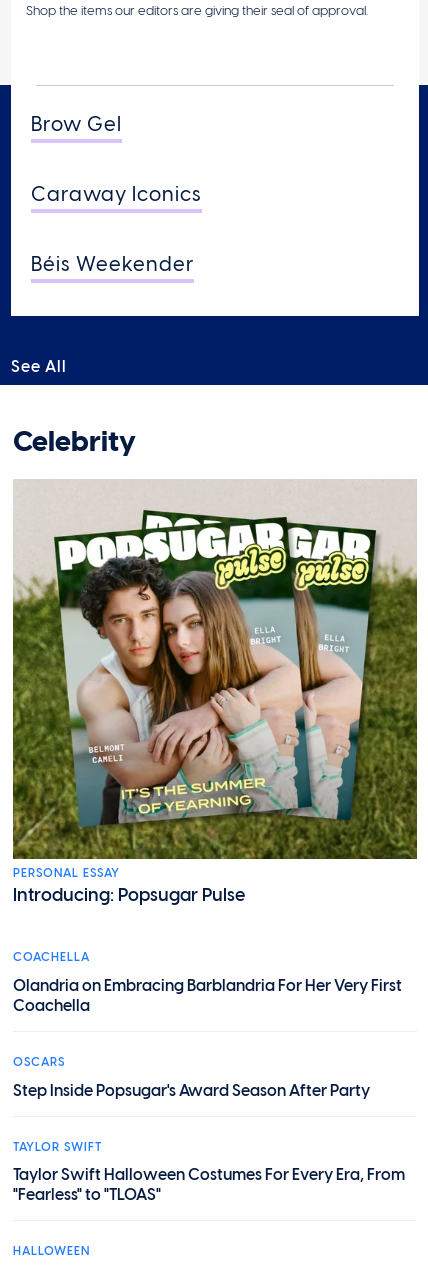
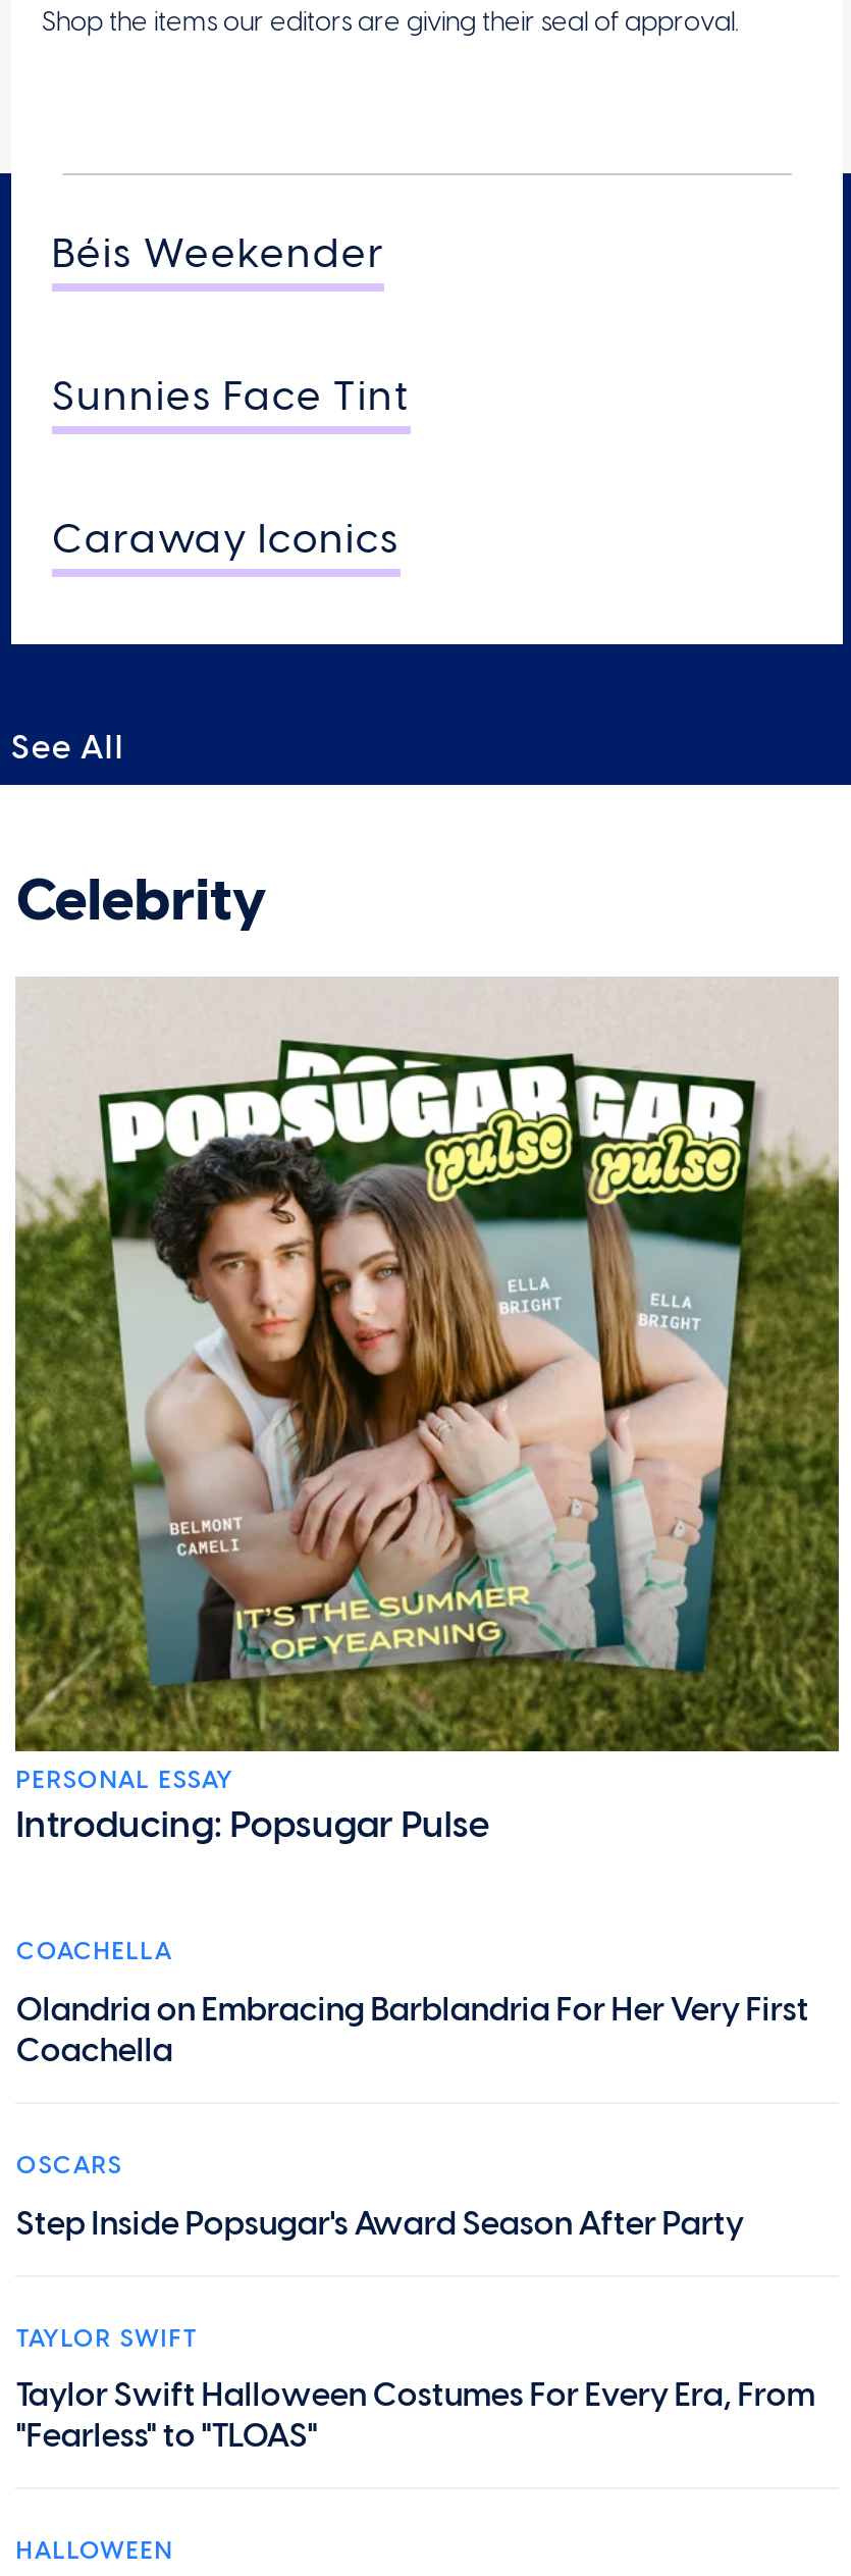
- Brow Gel
+ Sunnies Face Tint

moved down: Caraway Iconics

moved up: Béis Weekender
